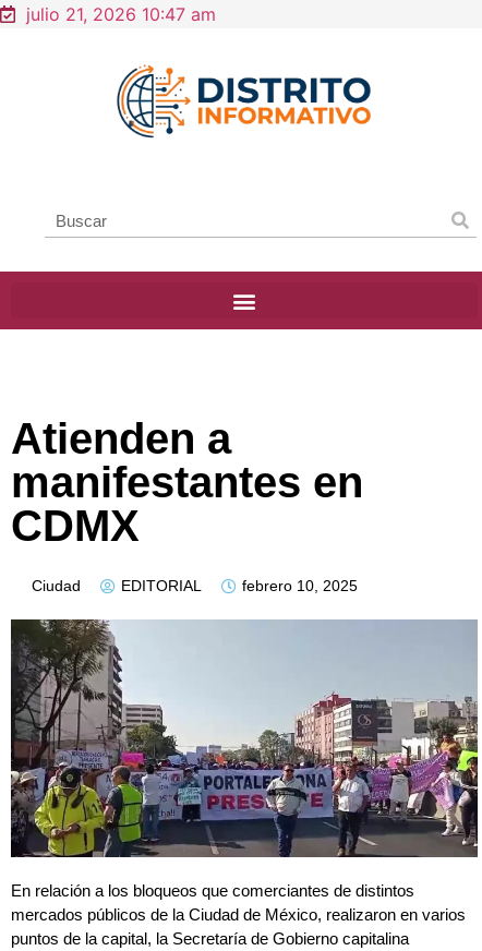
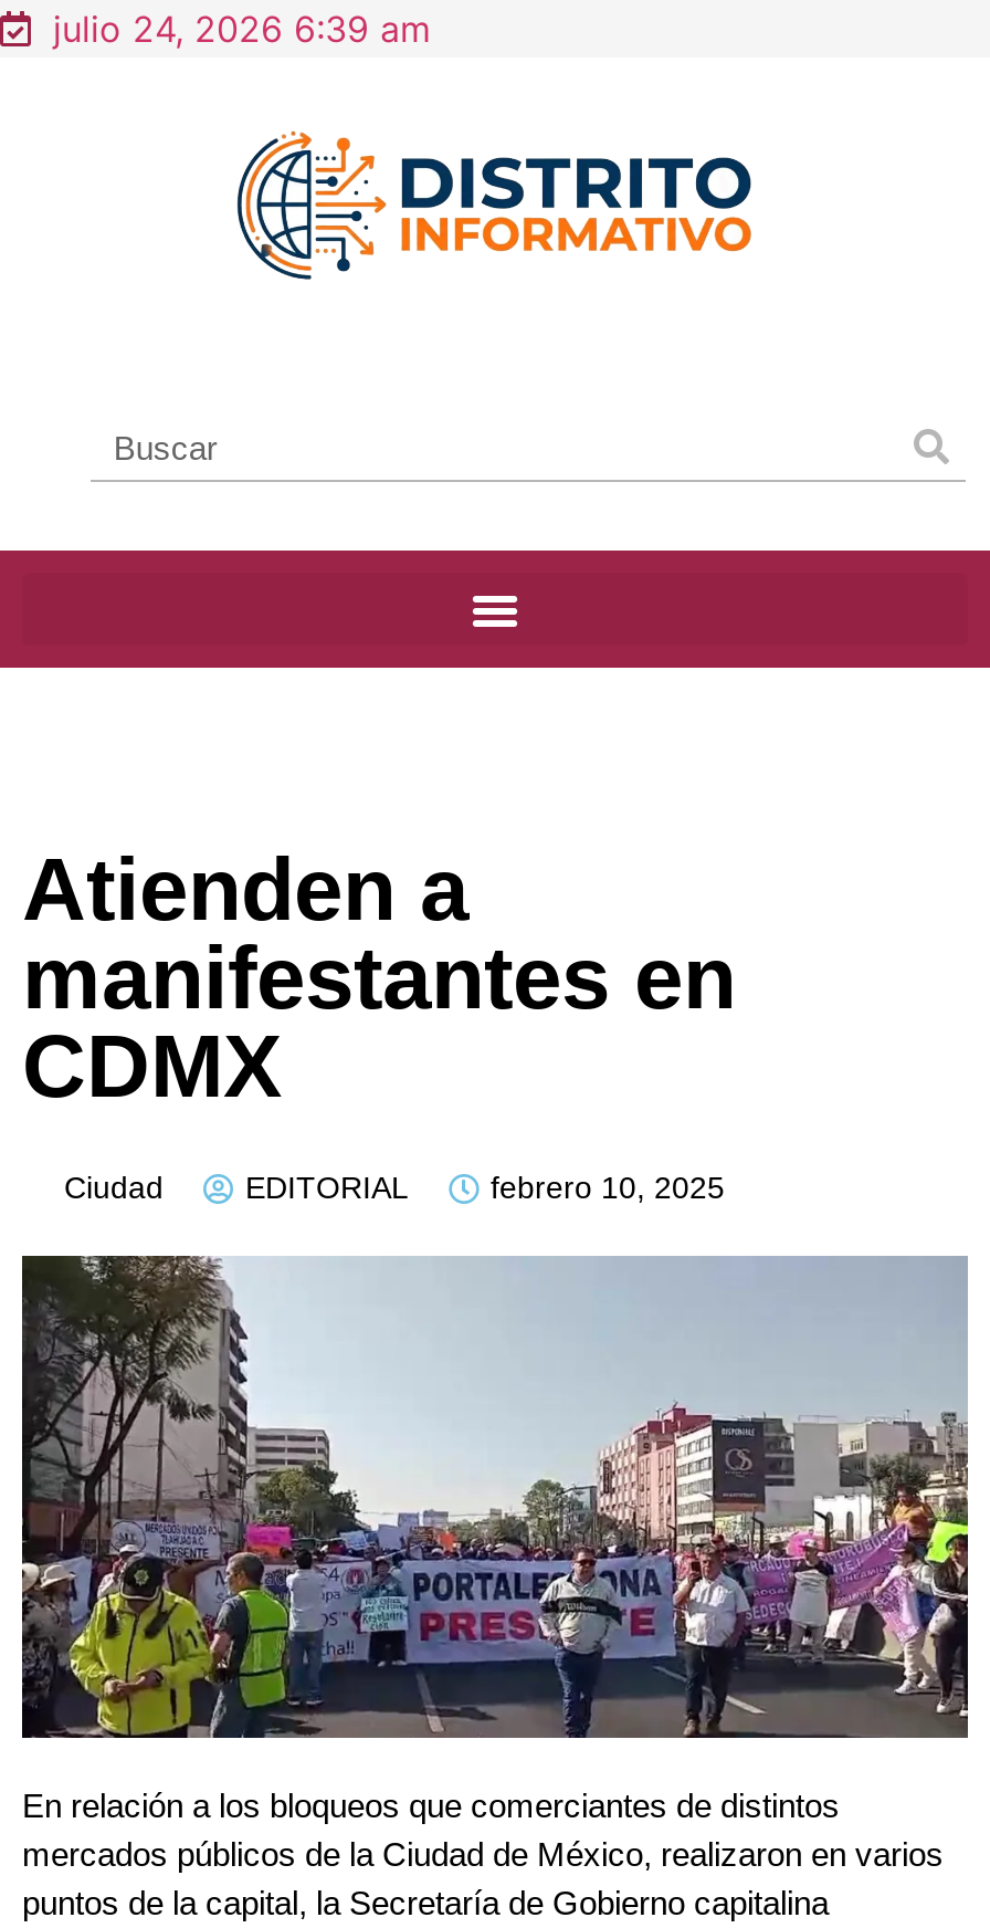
- julio 21, 2026 10:47 am
+ julio 24, 2026 6:39 am
